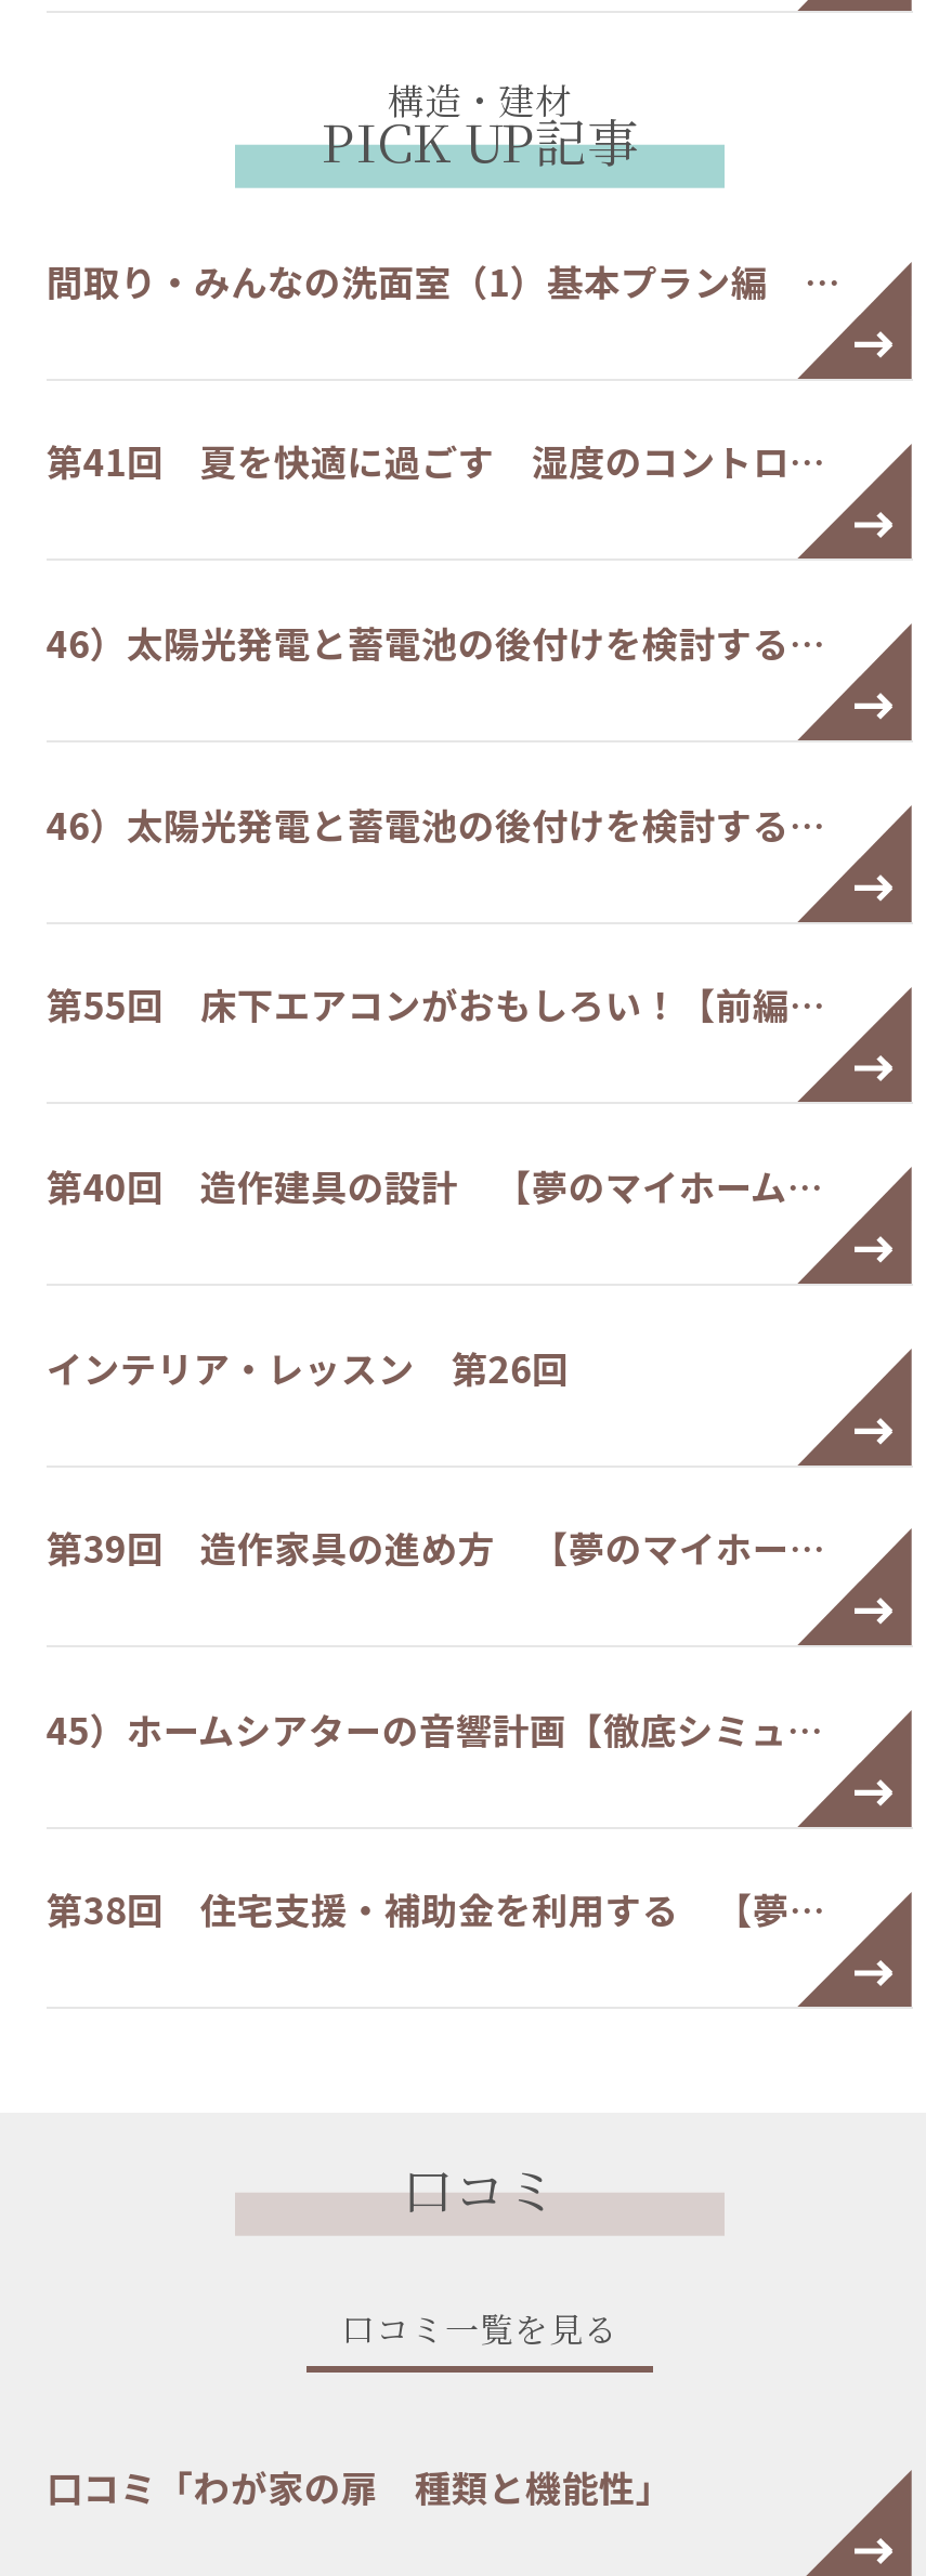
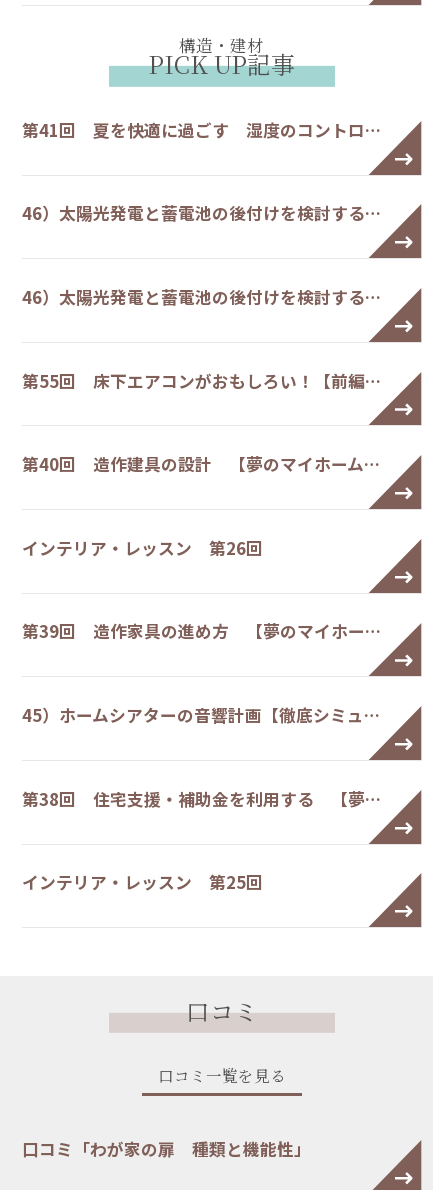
- 間取り・みんなの洗面室（1）基本プラン編 …

moved up: 第41回 夏を快適に過ごす 湿度のコントロ… | 46）太陽光発電と蓄電池の後付けを検討する… | 46）太陽光発電と蓄電池の後付けを検討する… | ... | 45）ホームシアターの音響計画【徹底シミュ… | 第38回 住宅支援・補助金を利用する 【夢…

+ インテリア・レッスン 第25回
